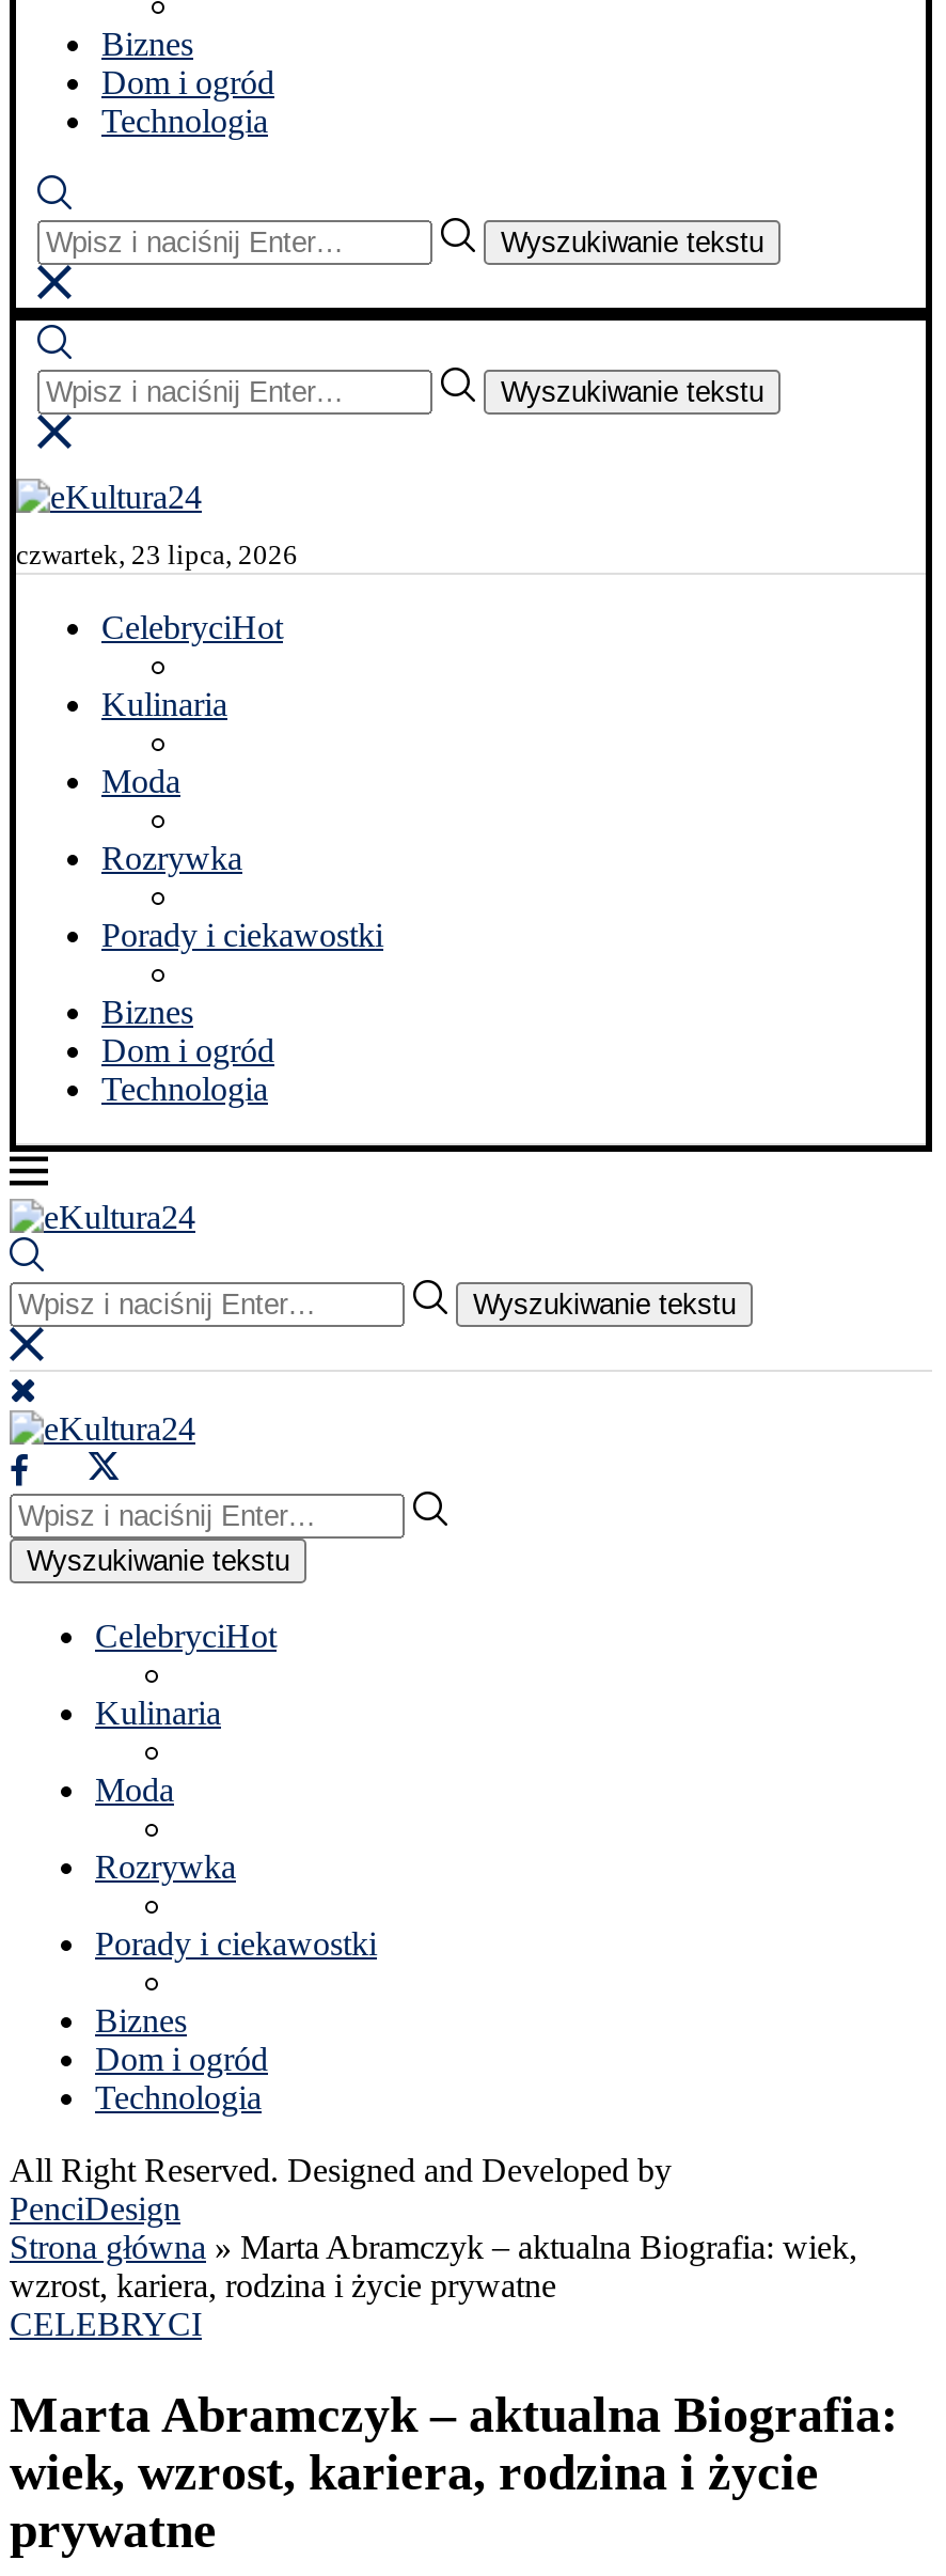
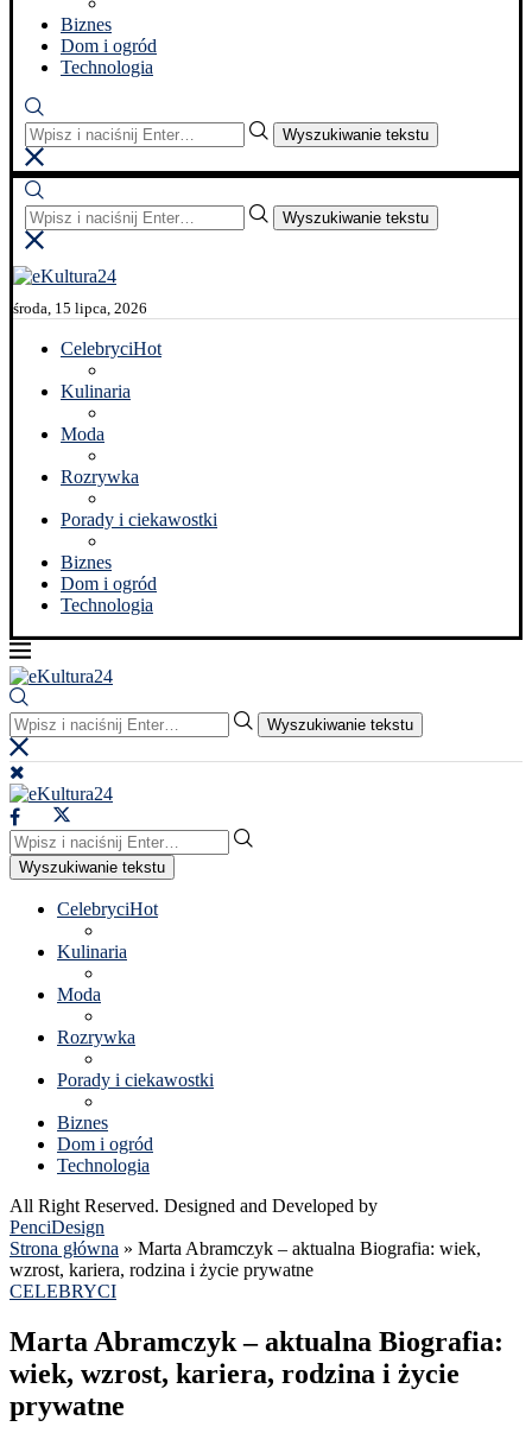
- czwartek, 23 lipca, 2026
+ środa, 15 lipca, 2026
